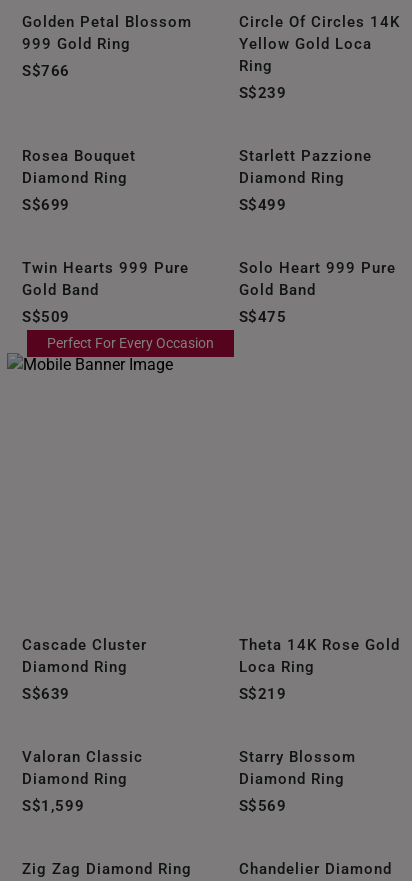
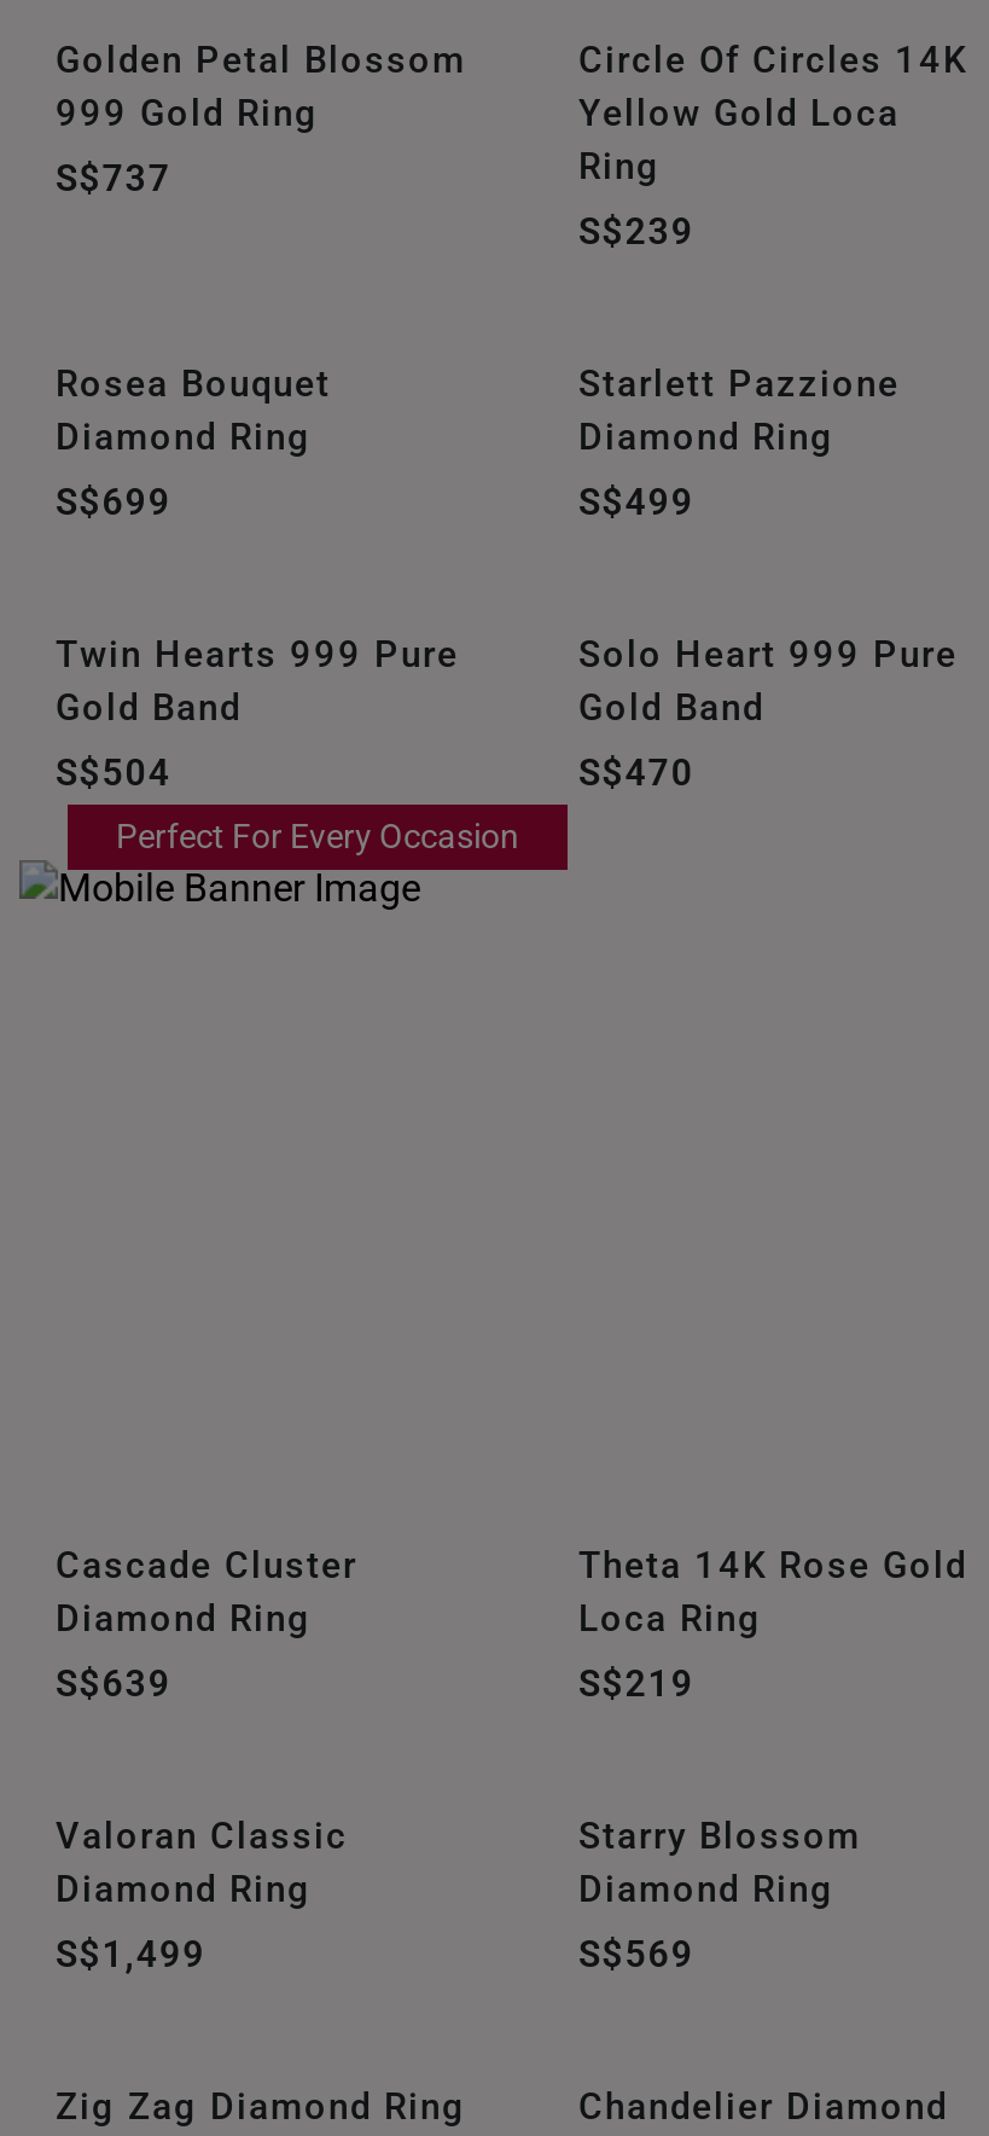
- S$766
+ S$737

- S$509
+ S$504

- S$475
+ S$470

- S$1,599
+ S$1,499
